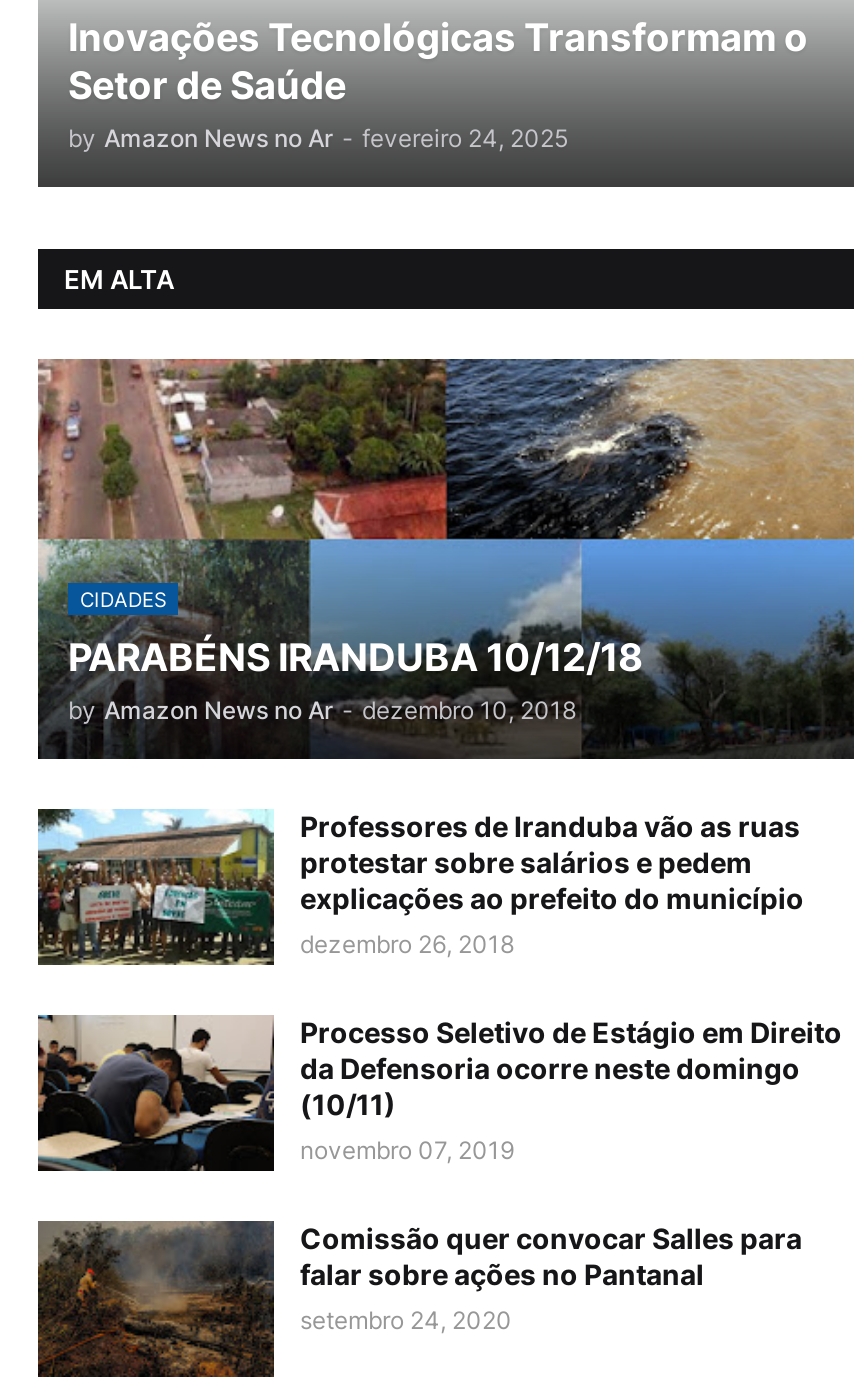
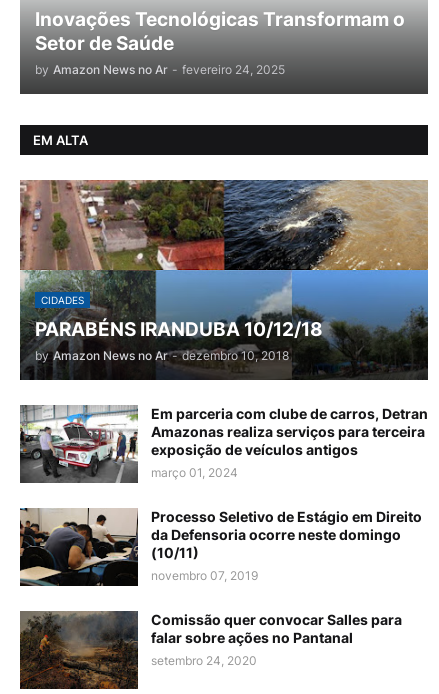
- [image]
- Professores de Iranduba vão as ruas
- protestar sobre salários e pedem
- explicações ao prefeito do município
- dezembro 26, 2018
+ [image]
+ Em parceria com clube de carros, Detran
+ Amazonas realiza serviços para terceira
+ exposição de veículos antigos
+ março 01, 2024
